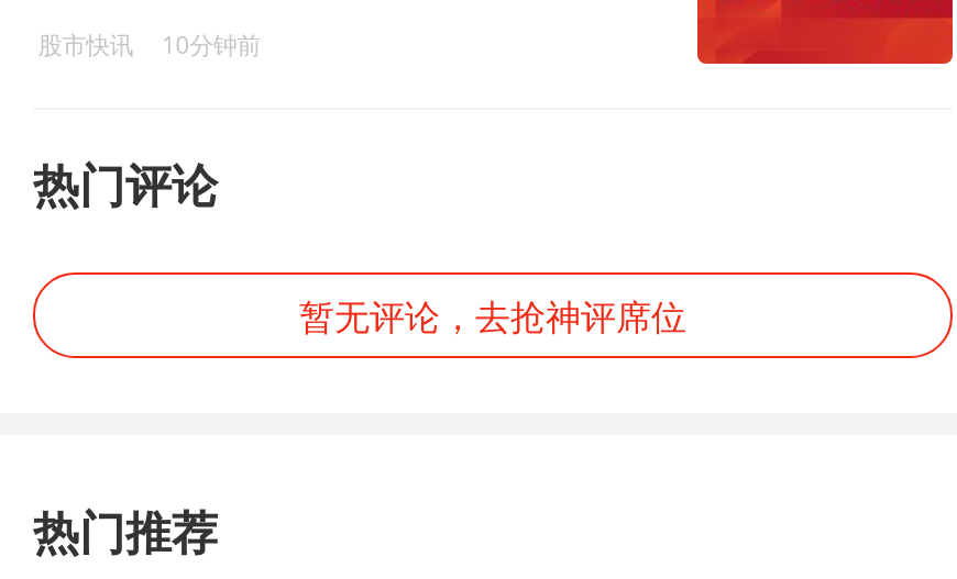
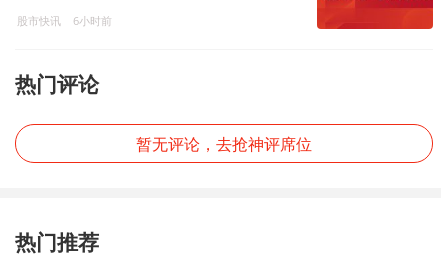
- 股市快讯 10分钟前
+ 股市快讯 6小时前
